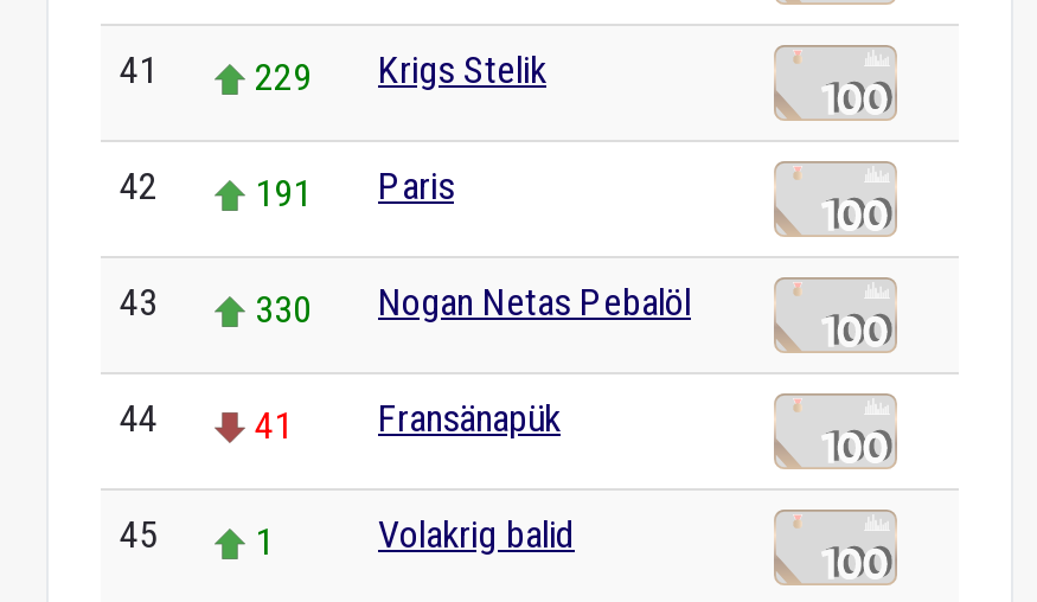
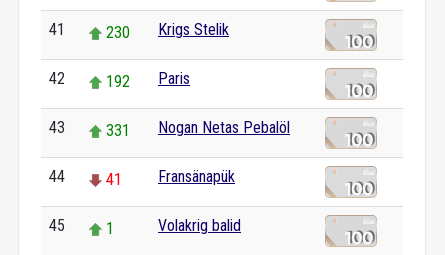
- 41 229 Krigs Stelik
+ 41 230 Krigs Stelik

- 42 191 Paris
+ 42 192 Paris

- 43 330 Nogan Netas Pebalöl
+ 43 331 Nogan Netas Pebalöl
